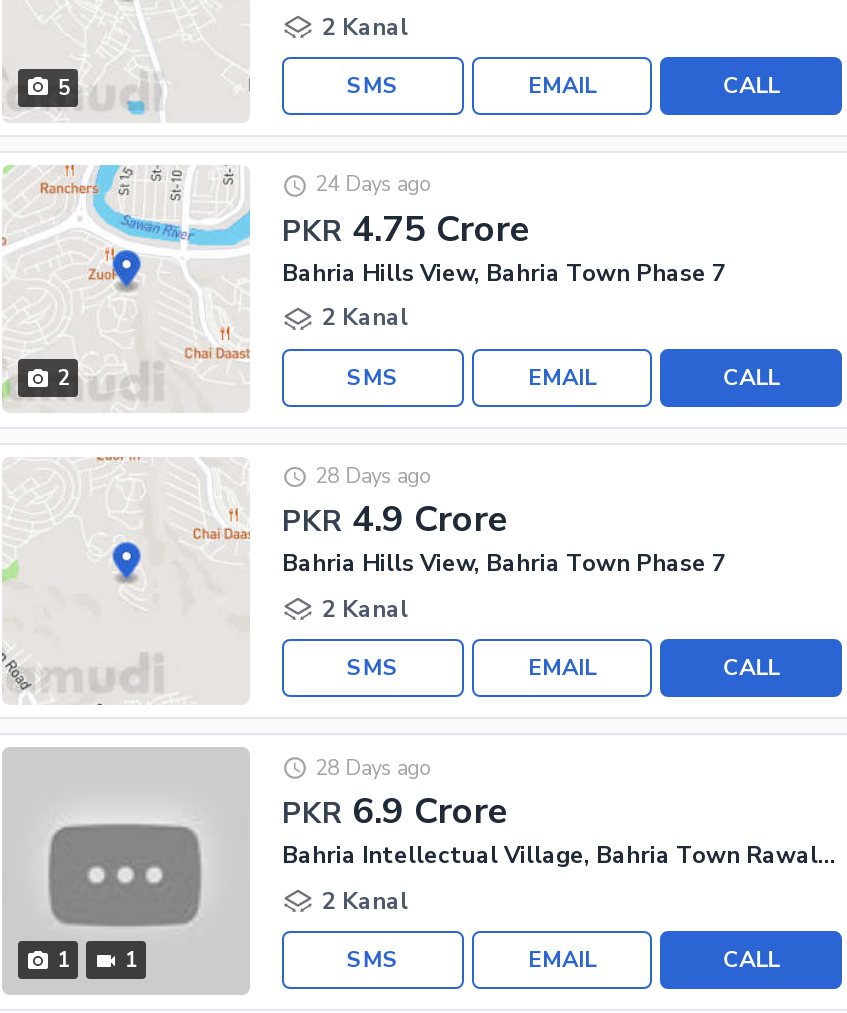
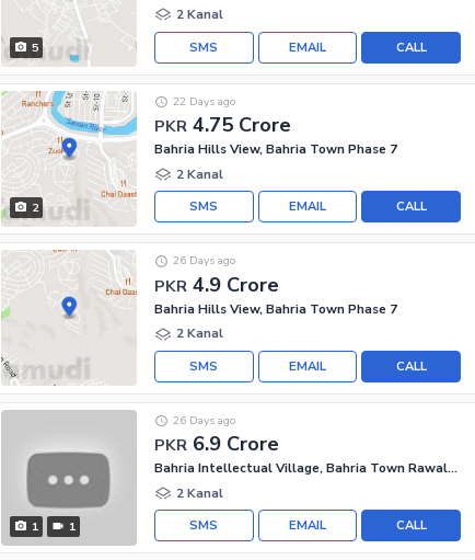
- 24 Days ago
+ 22 Days ago

- 28 Days ago
+ 26 Days ago

- 28 Days ago
+ 26 Days ago
